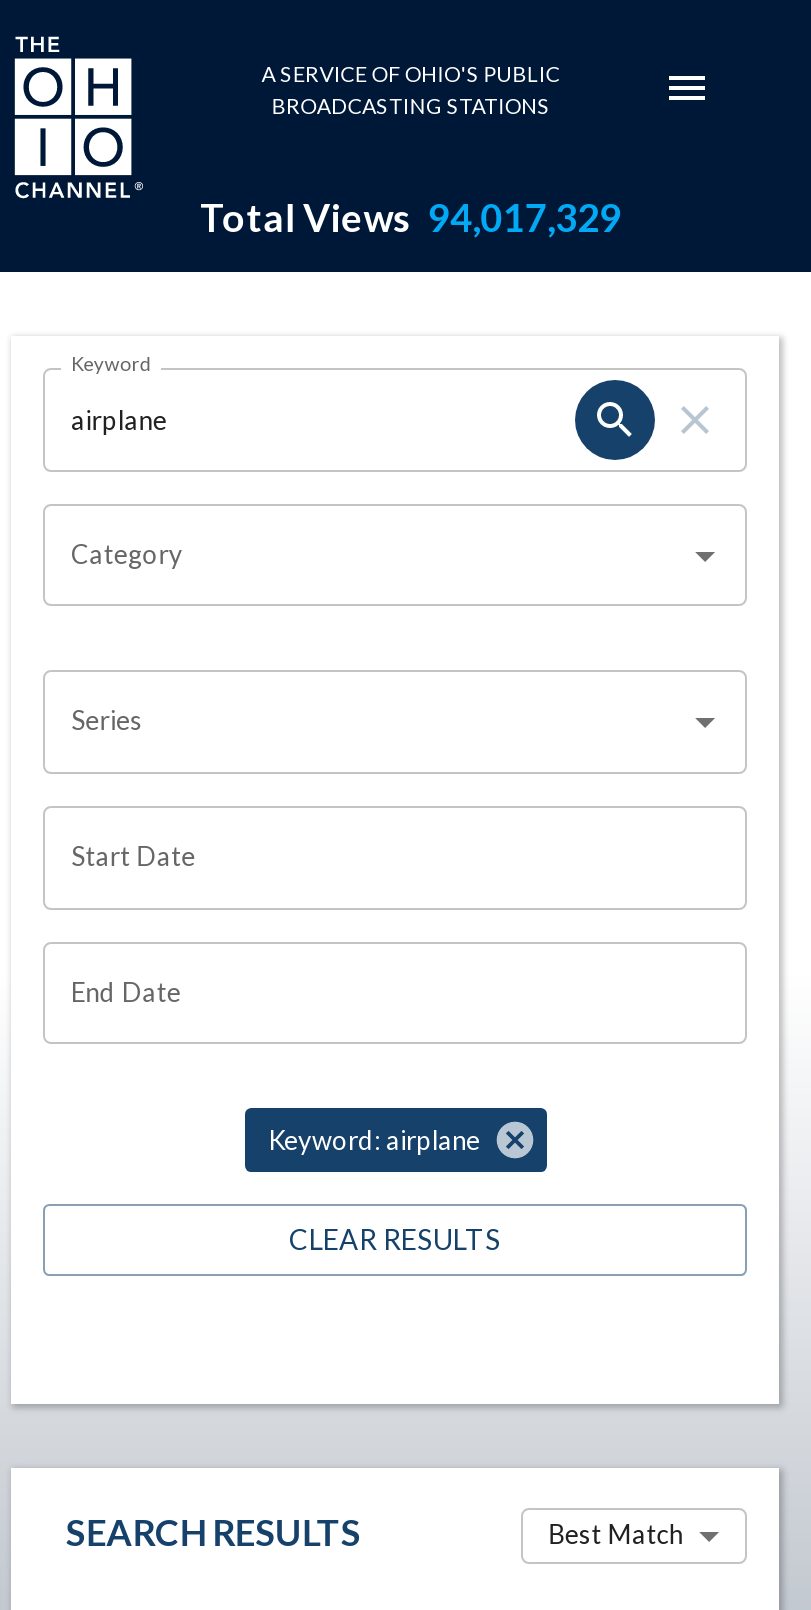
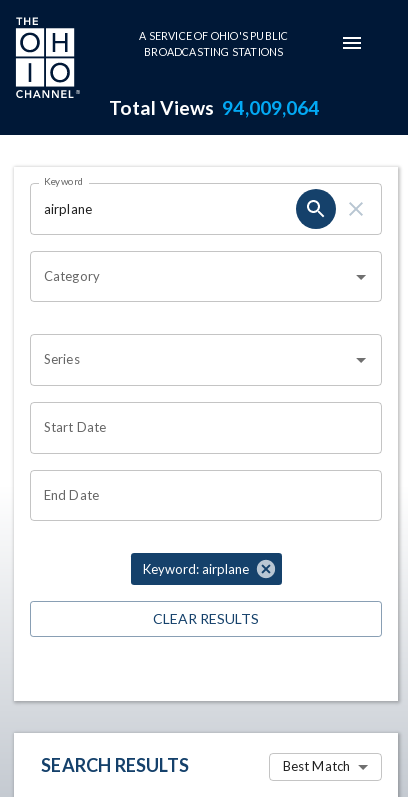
- Total Views 94,017,329
+ Total Views 94,009,064
